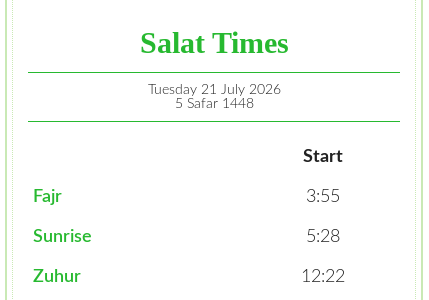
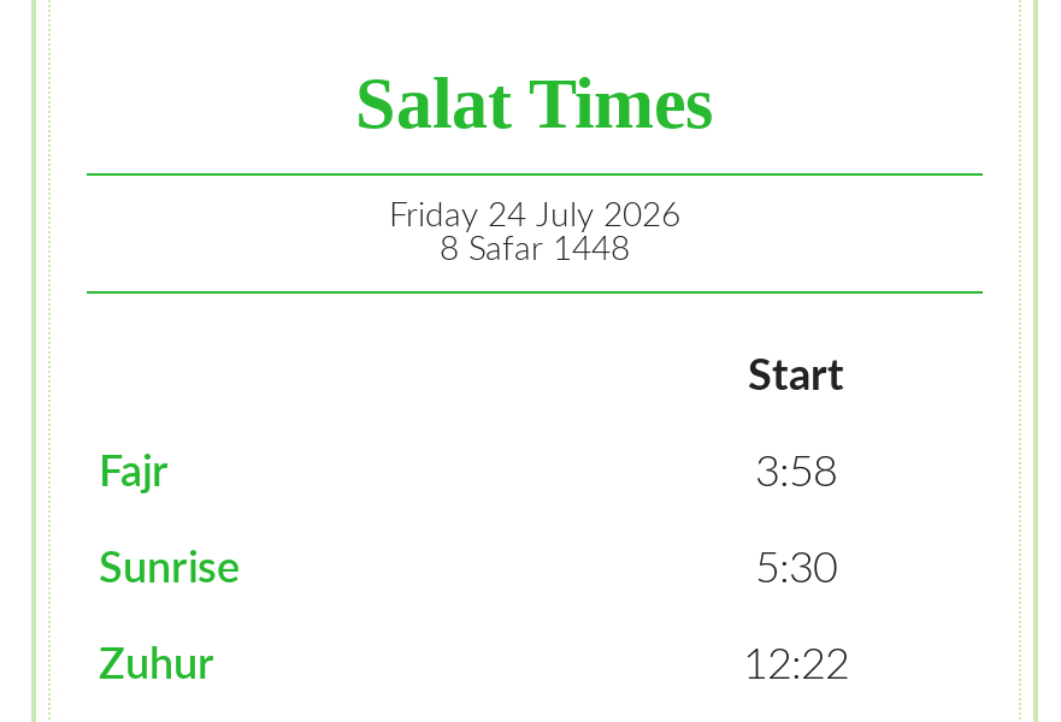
- Tuesday 21 July 2026
+ Friday 24 July 2026

- 5 Safar 1448
+ 8 Safar 1448

- 3:55
+ 3:58

- 5:28
+ 5:30
